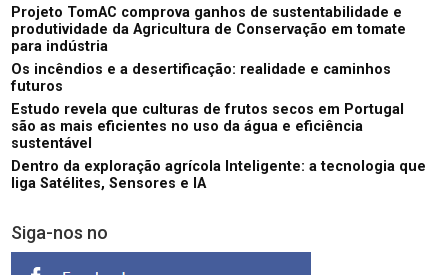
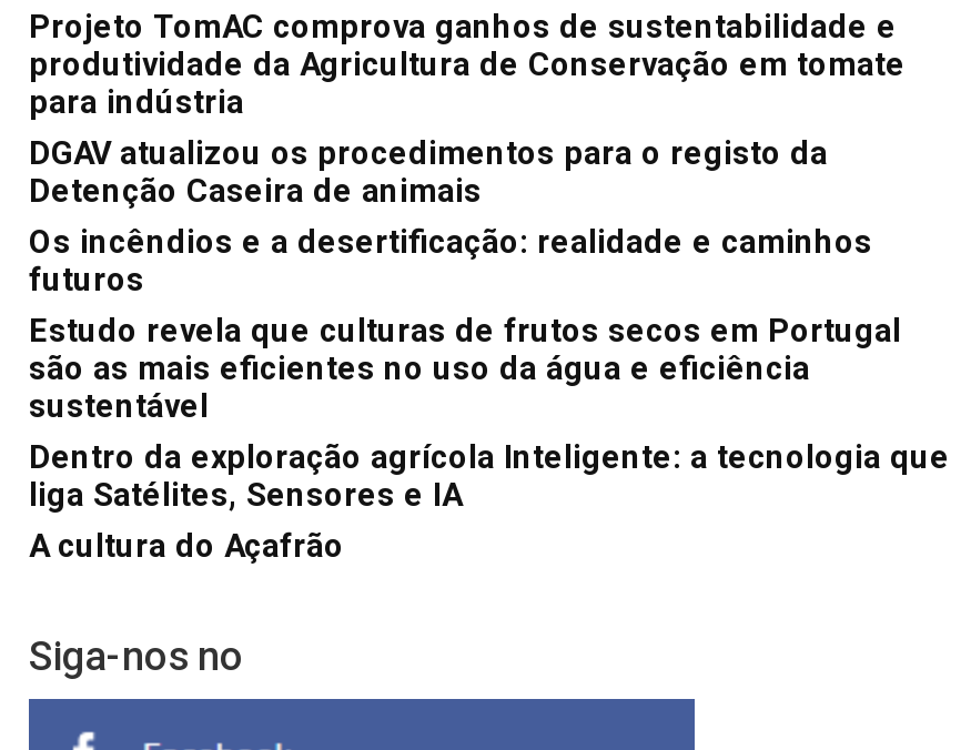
+ DGAV atualizou os procedimentos para o registo da
+ Detenção Caseira de animais

+ A cultura do Açafrão
